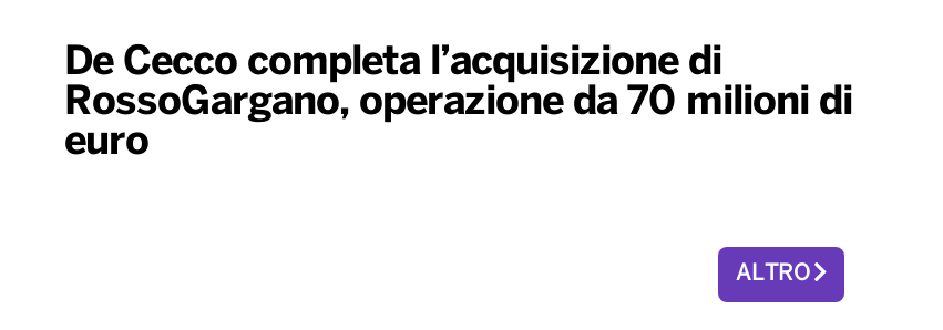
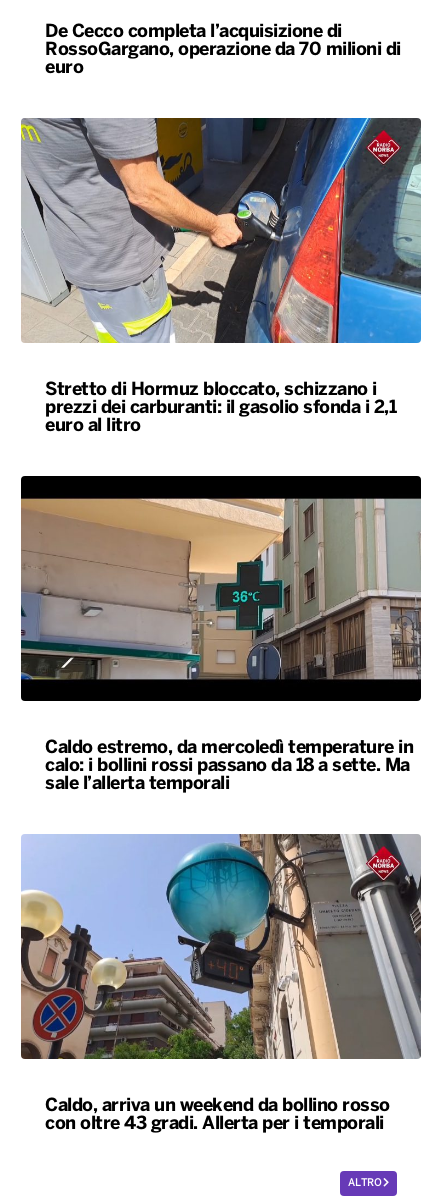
+ [image]
+ Stretto di Hormuz bloccato, schizzano i
+ prezzi dei carburanti: il gasolio sfonda i 2,1
+ euro al litro

+ [image]
+ Caldo estremo, da mercoledì temperature in
+ calo: i bollini rossi passano da 18 a sette. Ma
+ sale l’allerta temporali

+ [image]
+ Caldo, arriva un weekend da bollino rosso
+ con oltre 43 gradi. Allerta per i temporali
